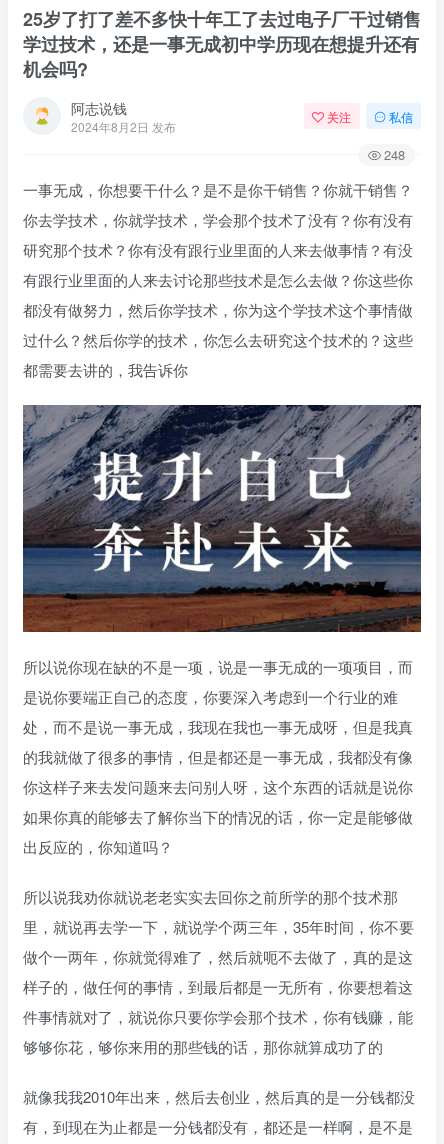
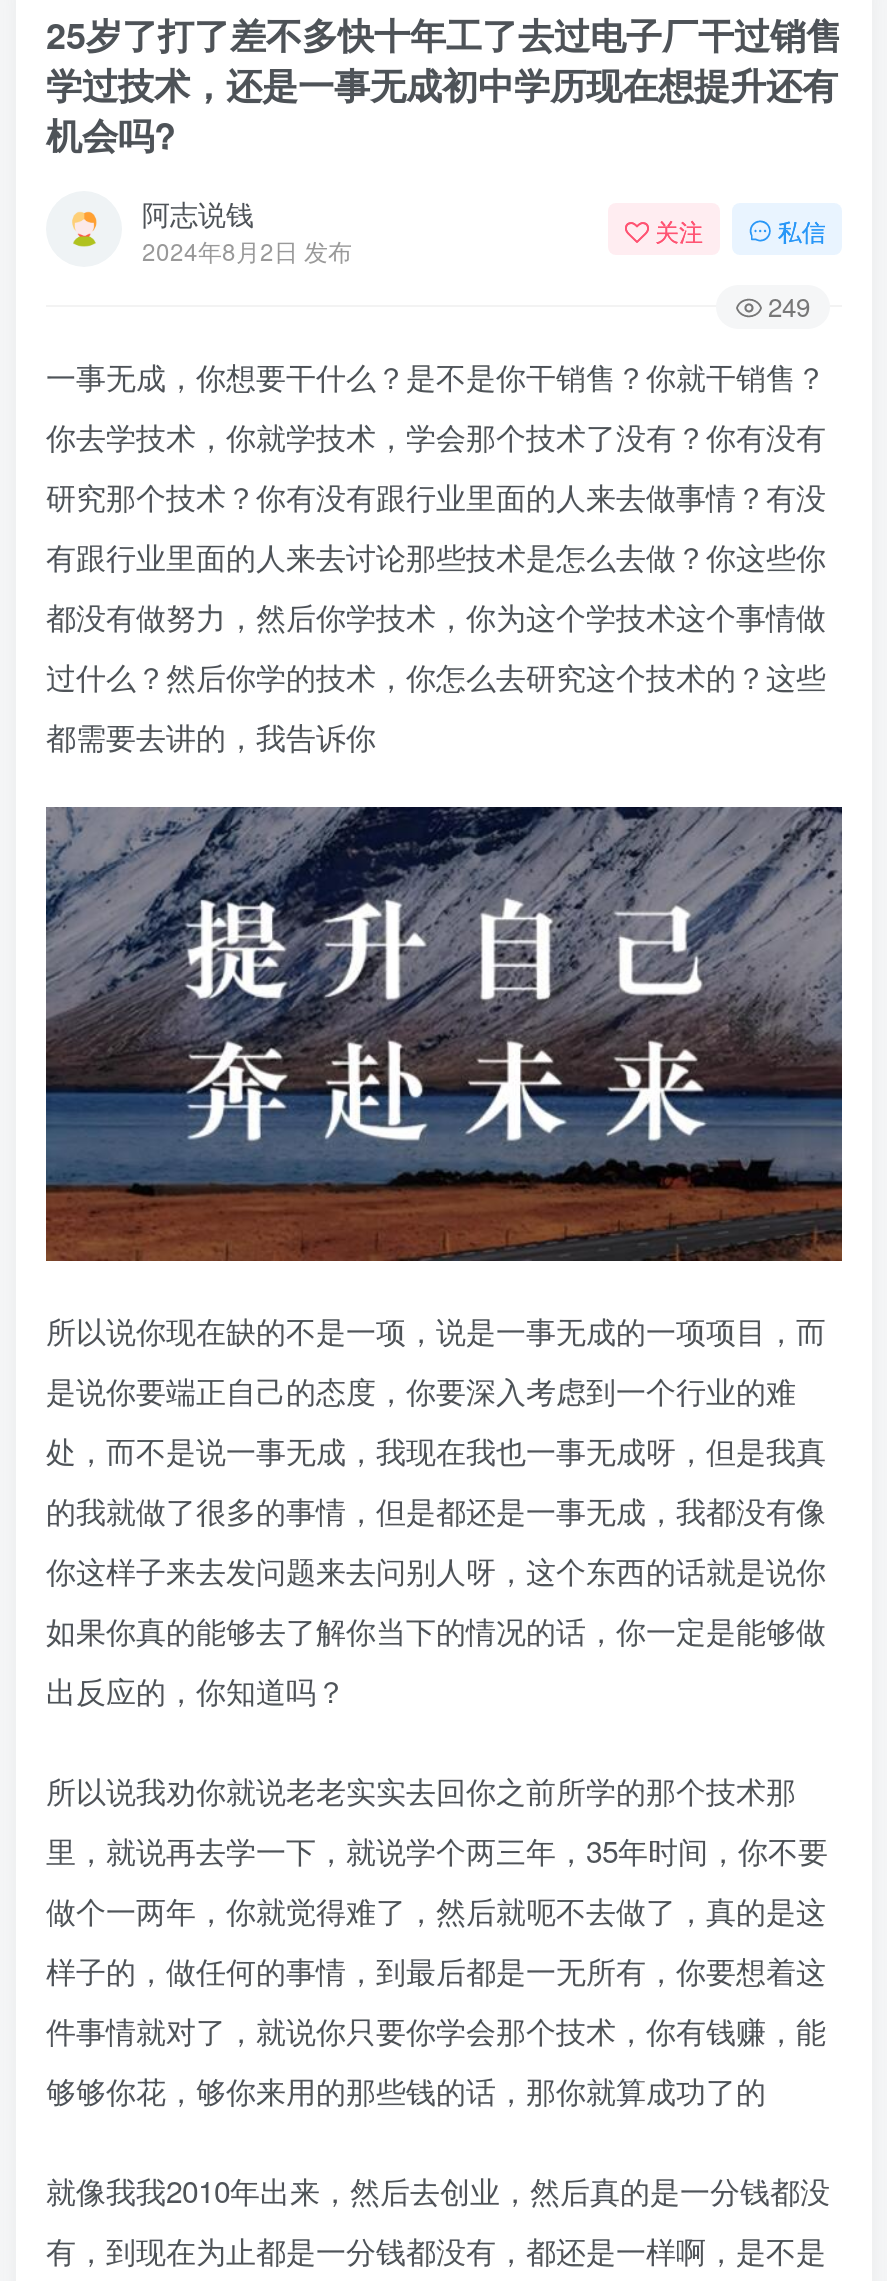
- 248
+ 249
